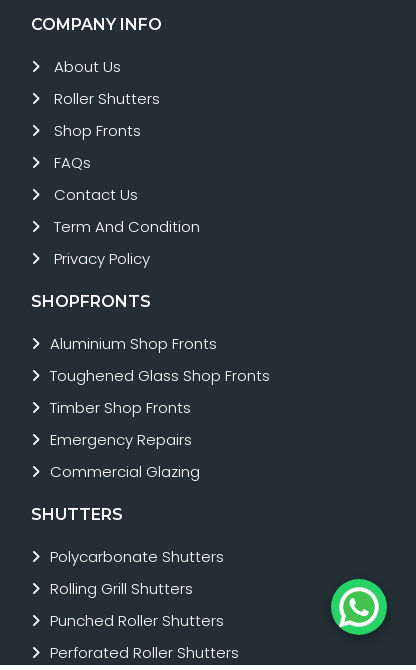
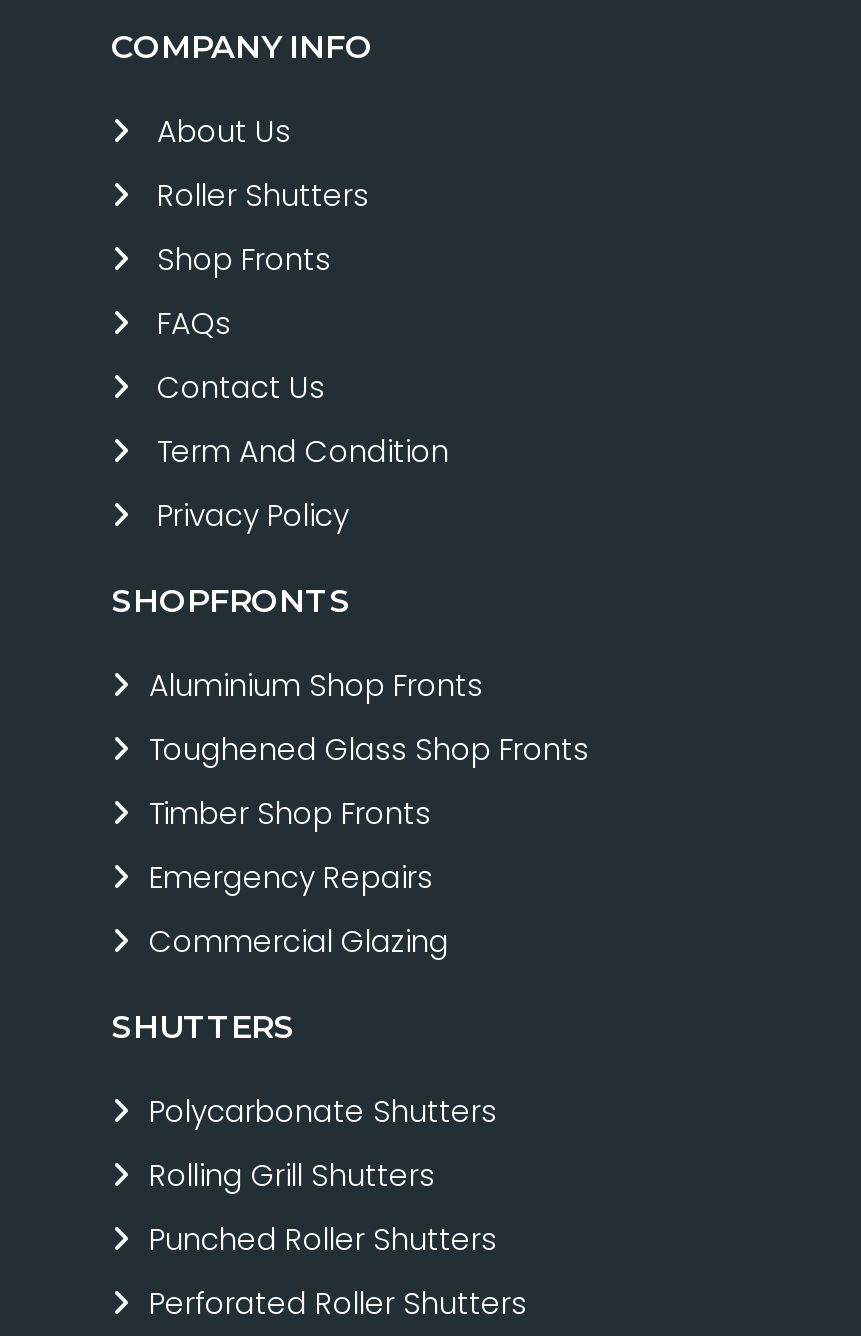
- [image]
